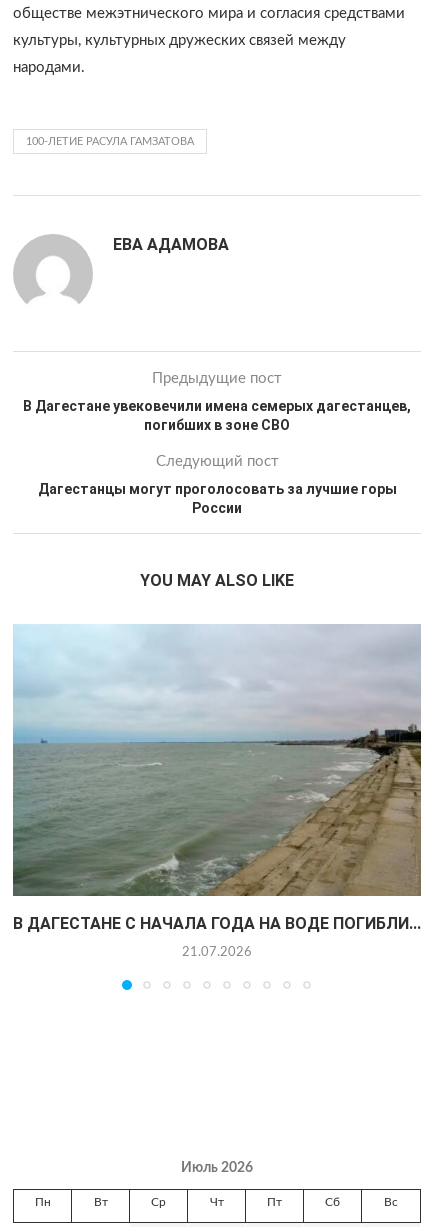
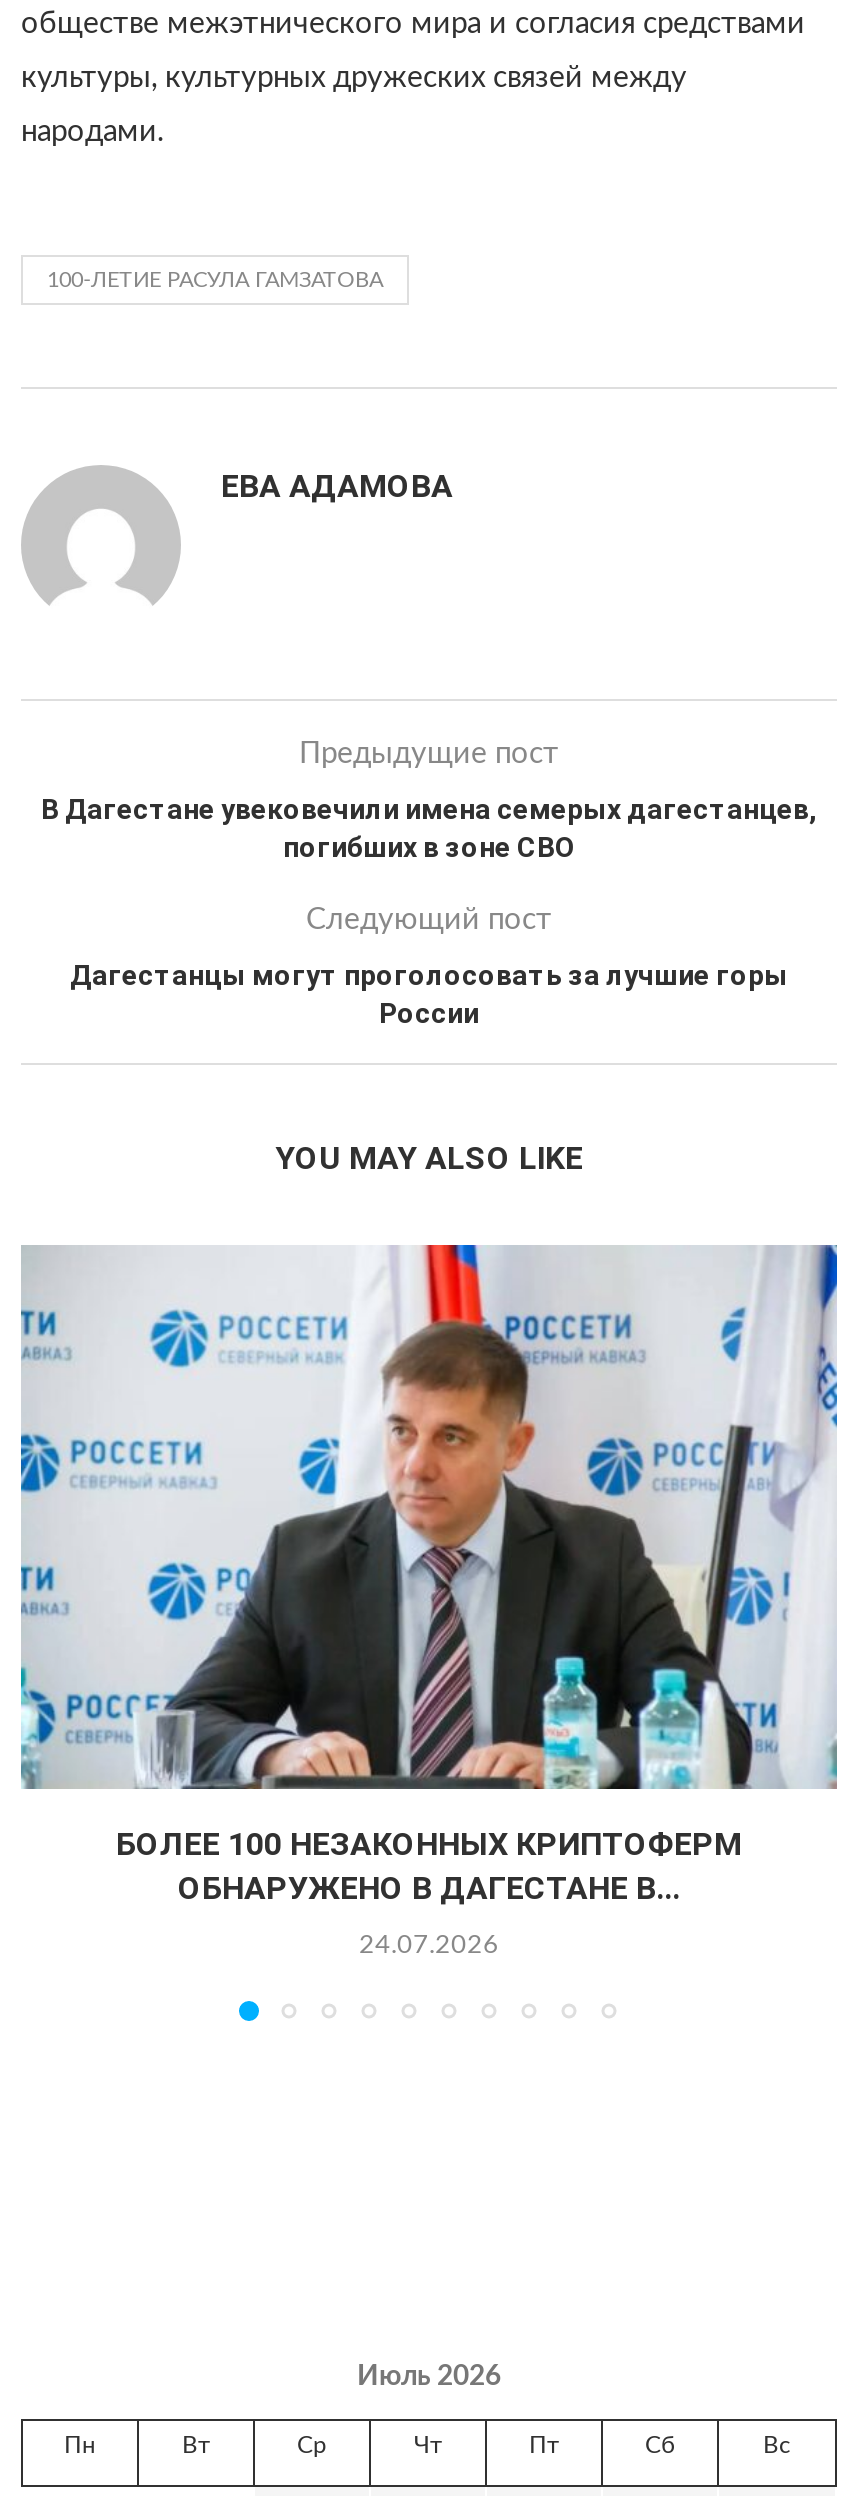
- [image]
- В ДАГЕСТАНЕ С НАЧАЛА ГОДА НА ВОДЕ ПОГИБЛИ...
+ [image]
+ БОЛЕЕ 100 НЕЗАКОННЫХ КРИПТОФЕРМ
+ ОБНАРУЖЕНО В ДАГЕСТАНЕ В...

- 21.07.2026
+ 24.07.2026
